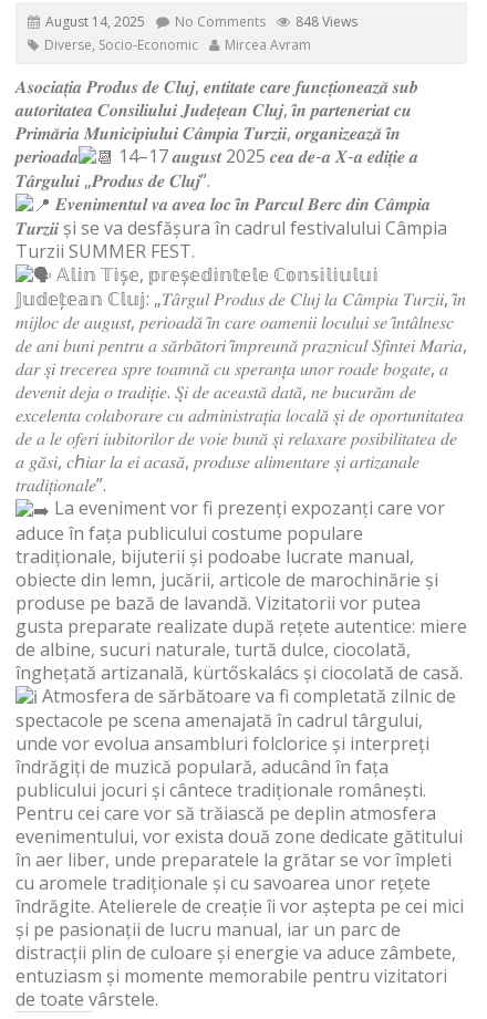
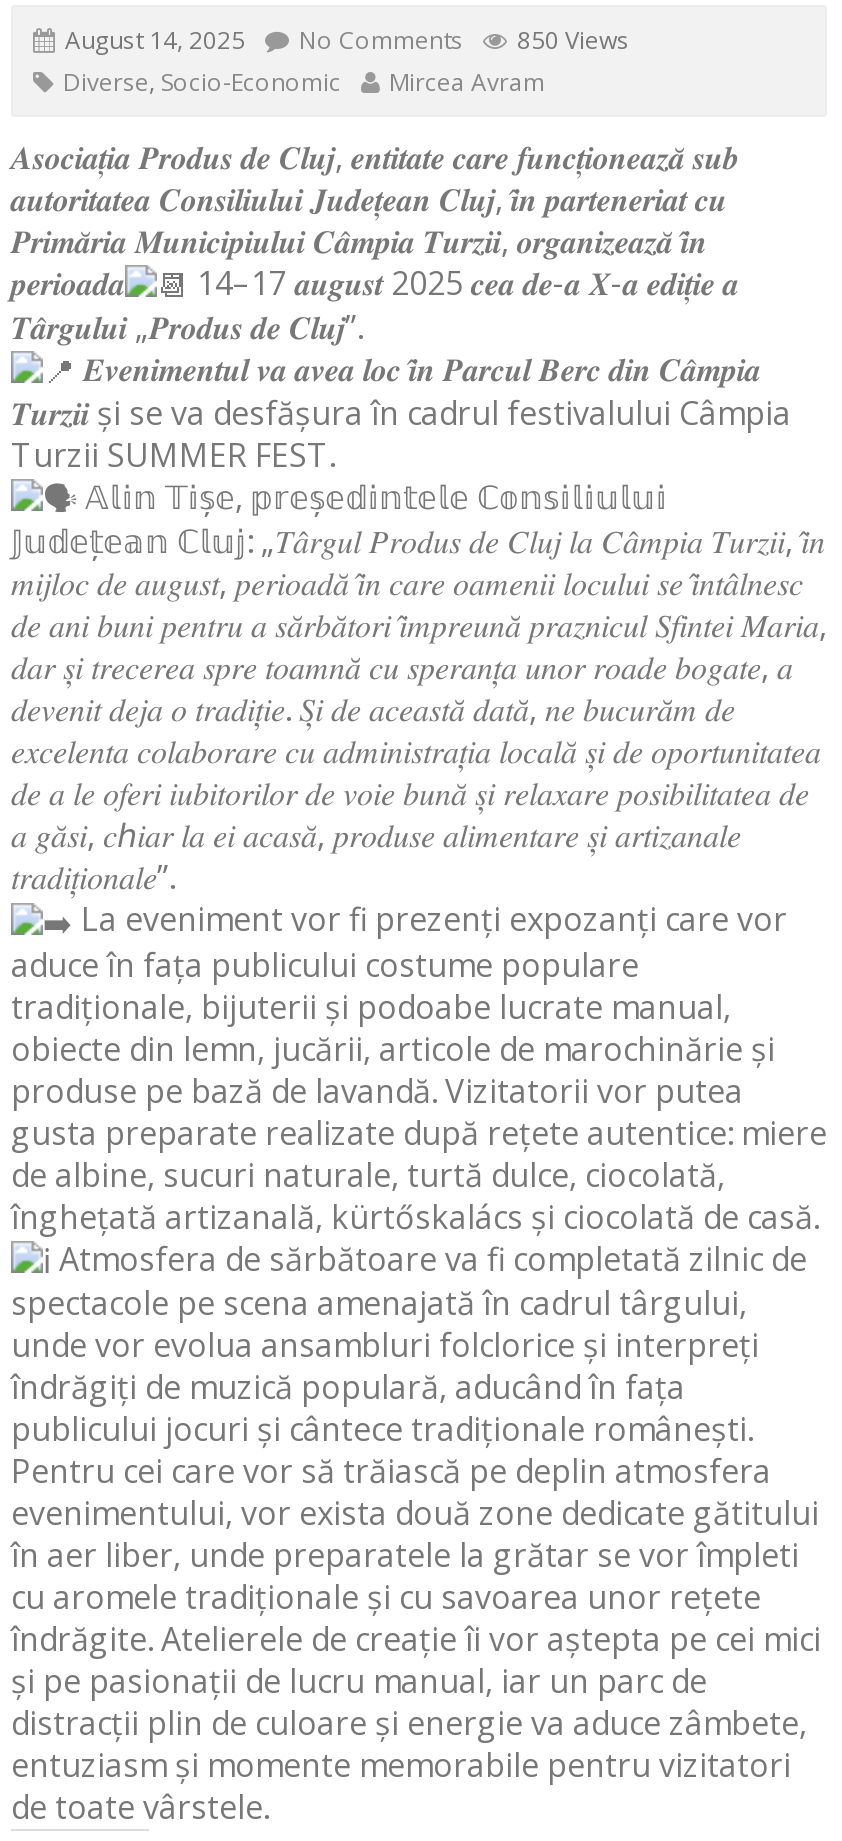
- August 14, 2025 No Comments 848 Views
+ August 14, 2025 No Comments 850 Views
